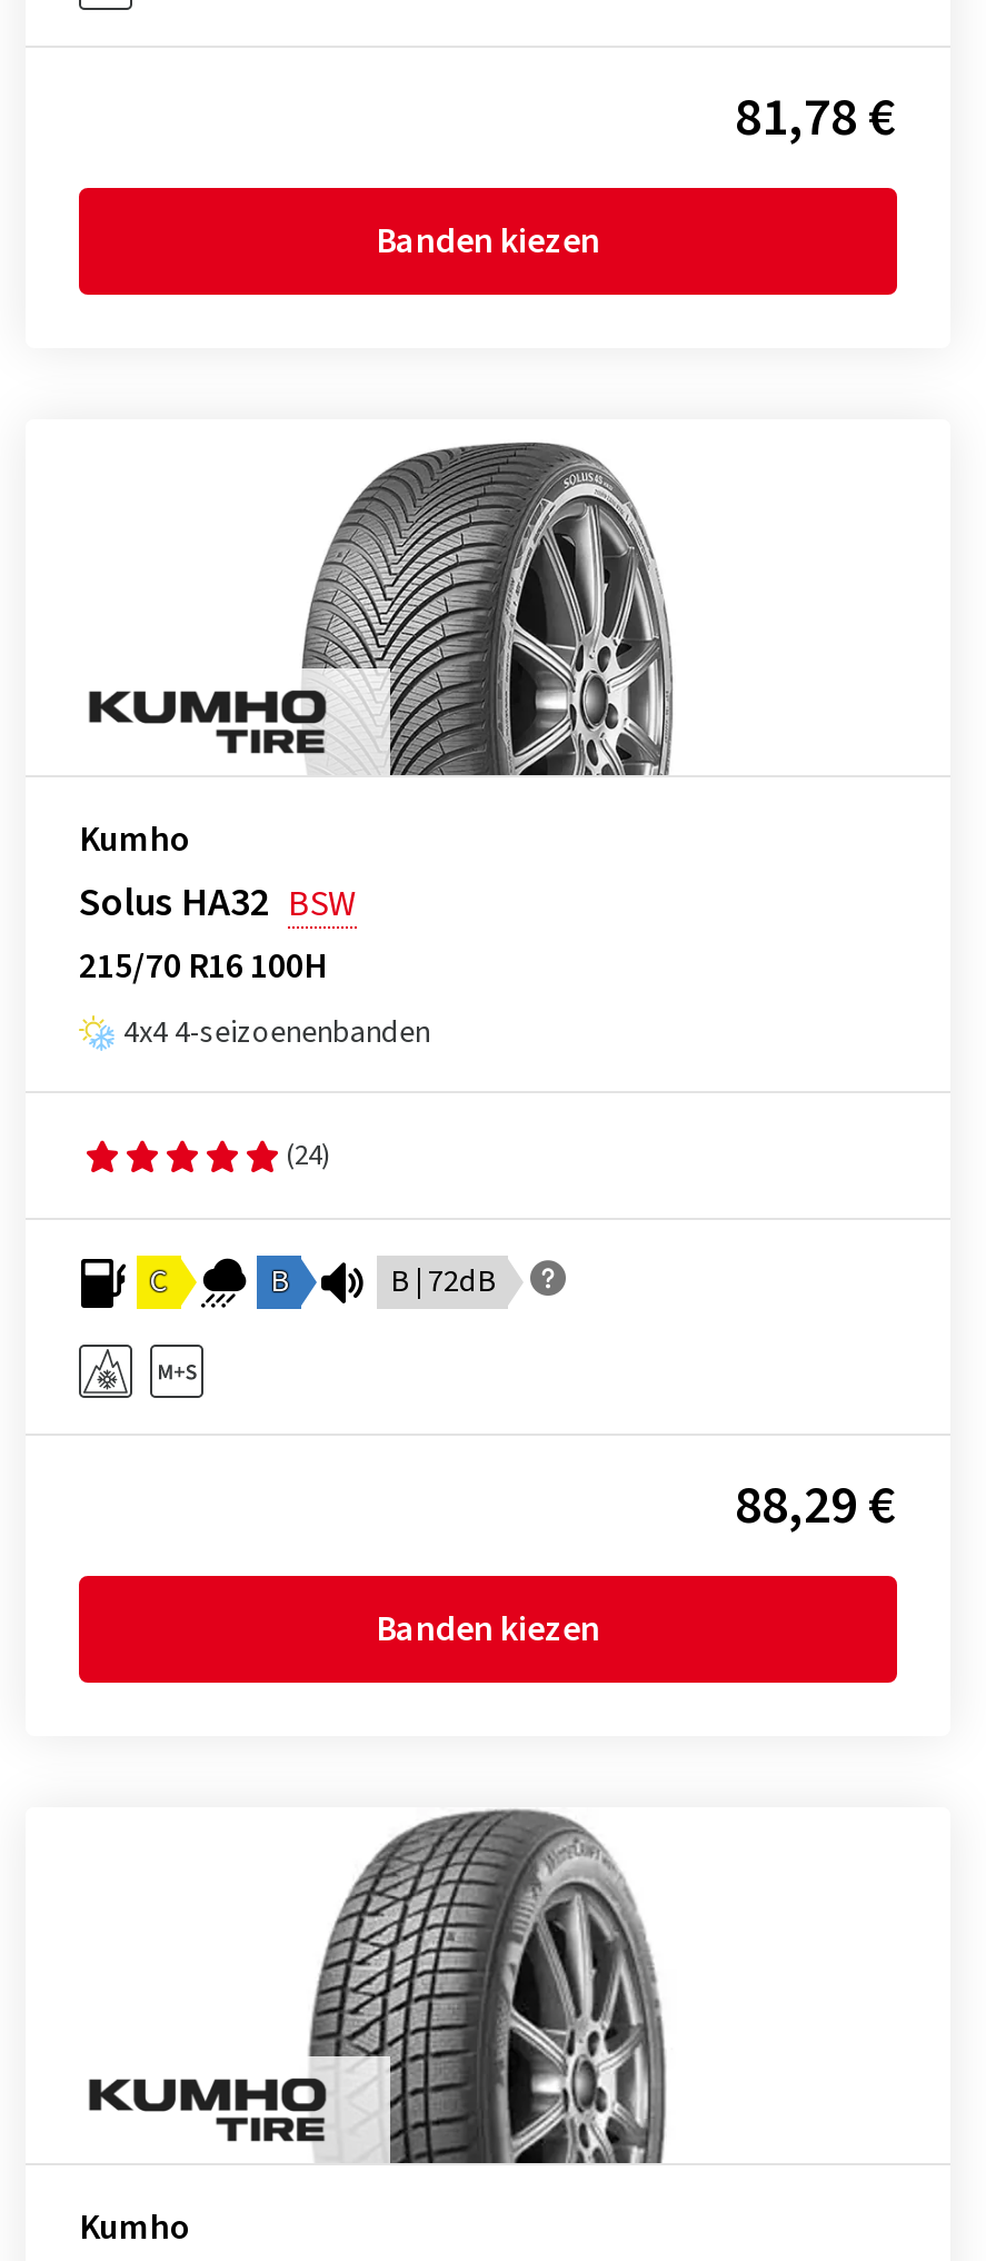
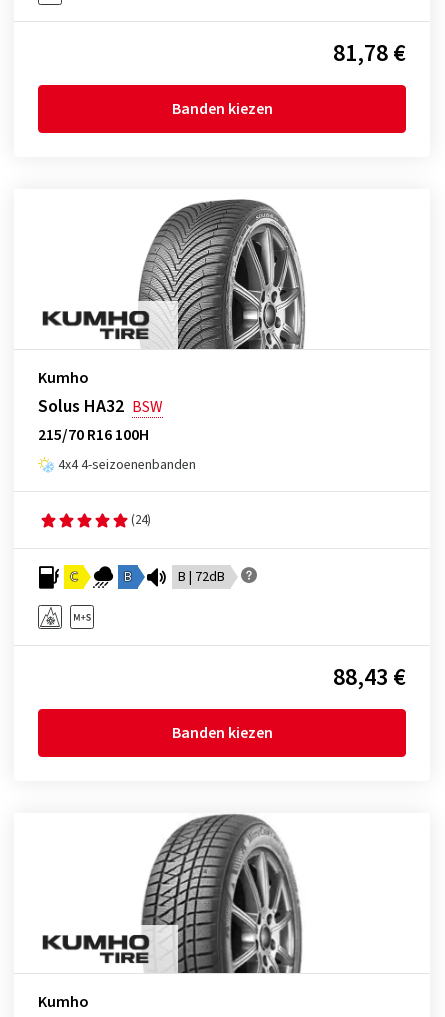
- 88,29 €
+ 88,43 €
